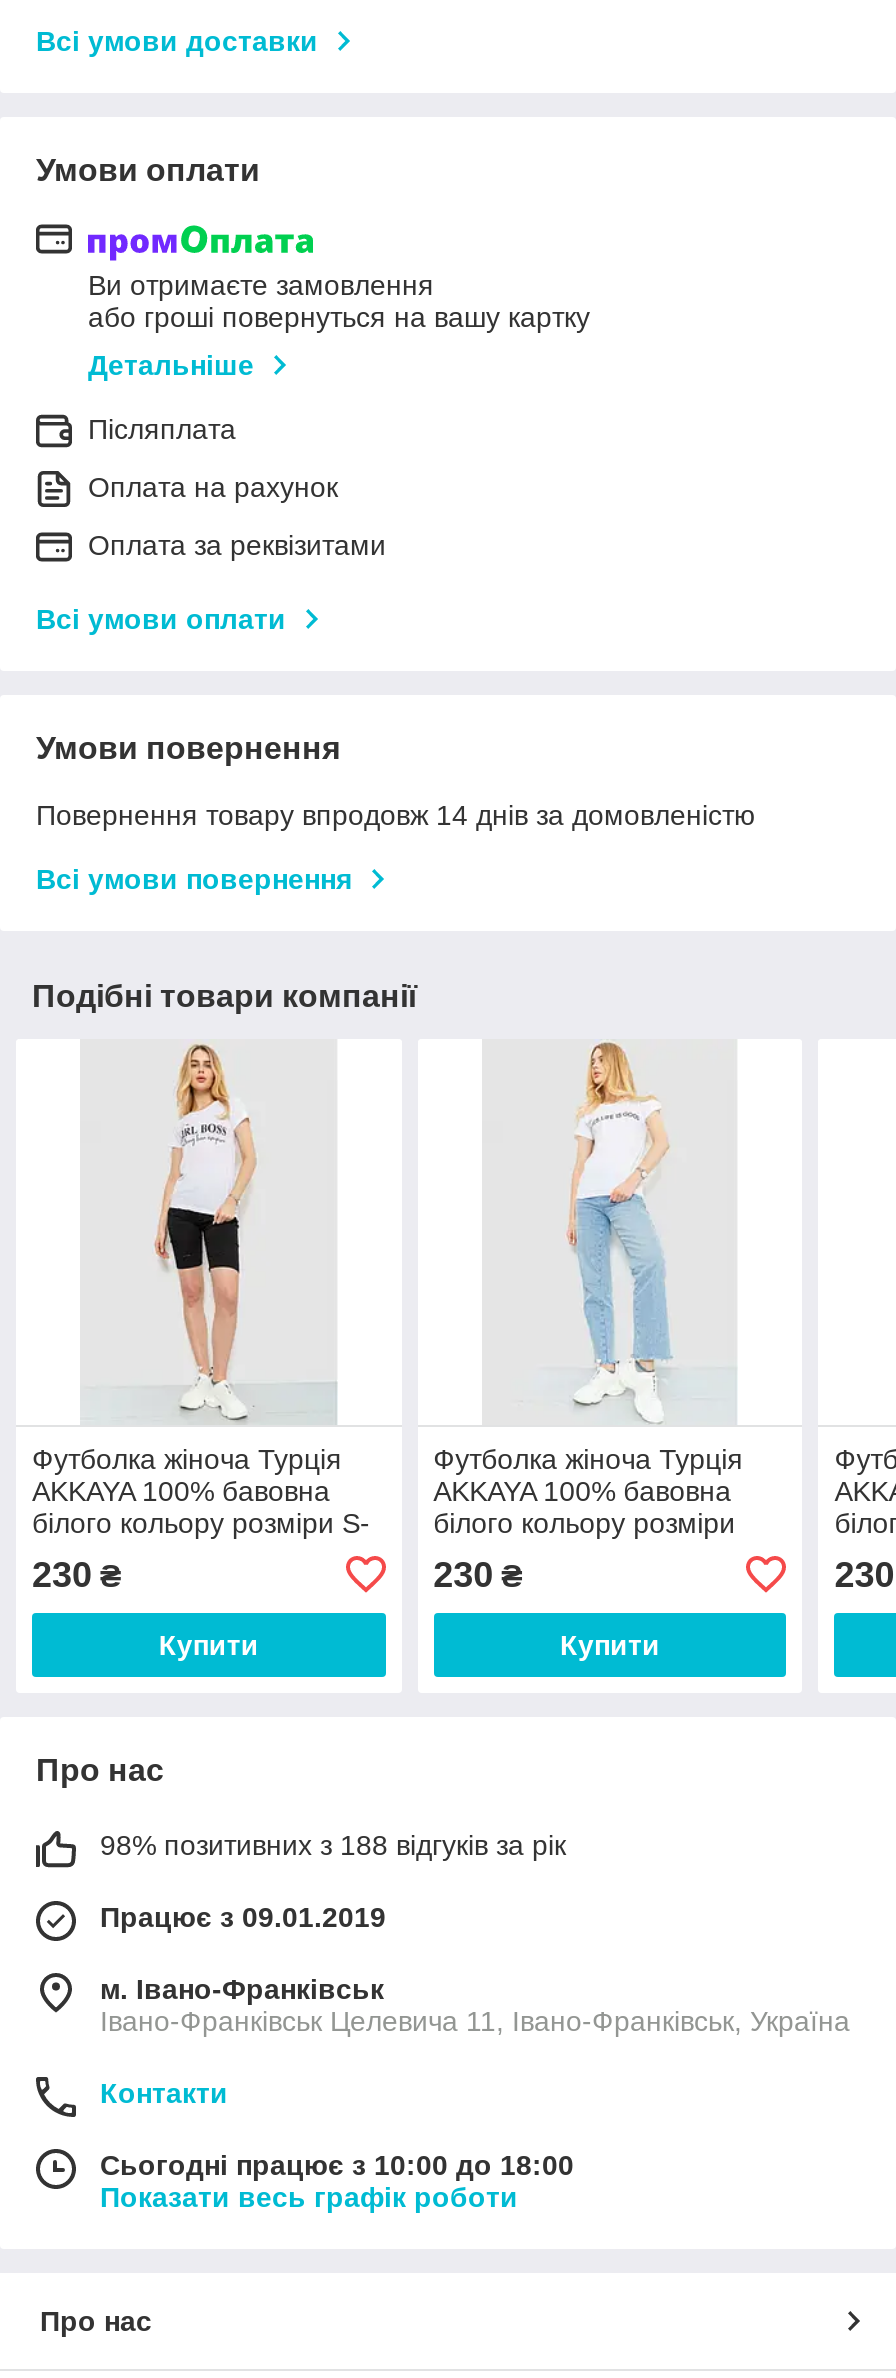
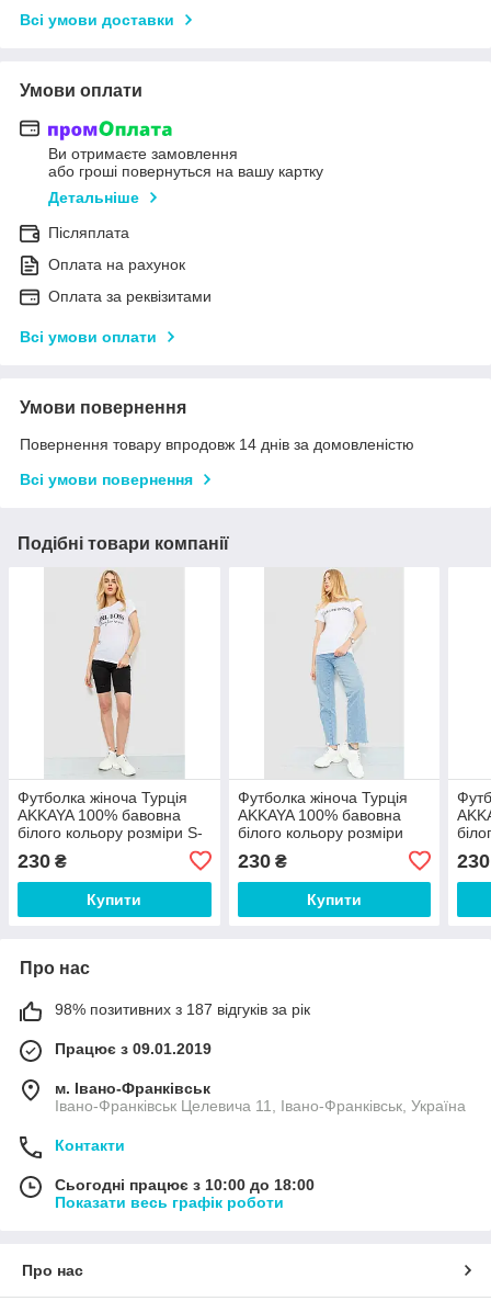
- 98% позитивних з 188 відгуків за рік
+ 98% позитивних з 187 відгуків за рік
